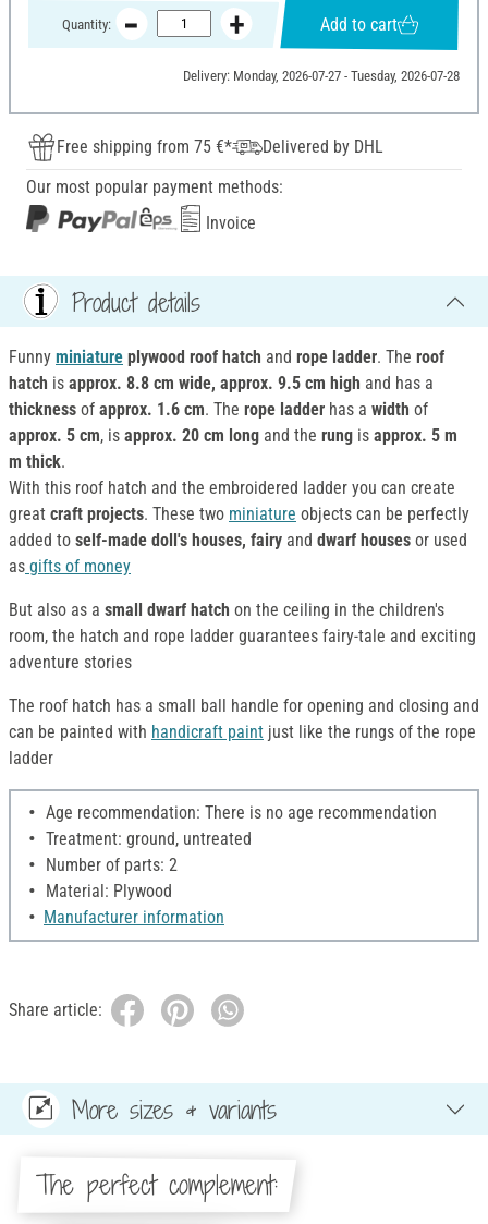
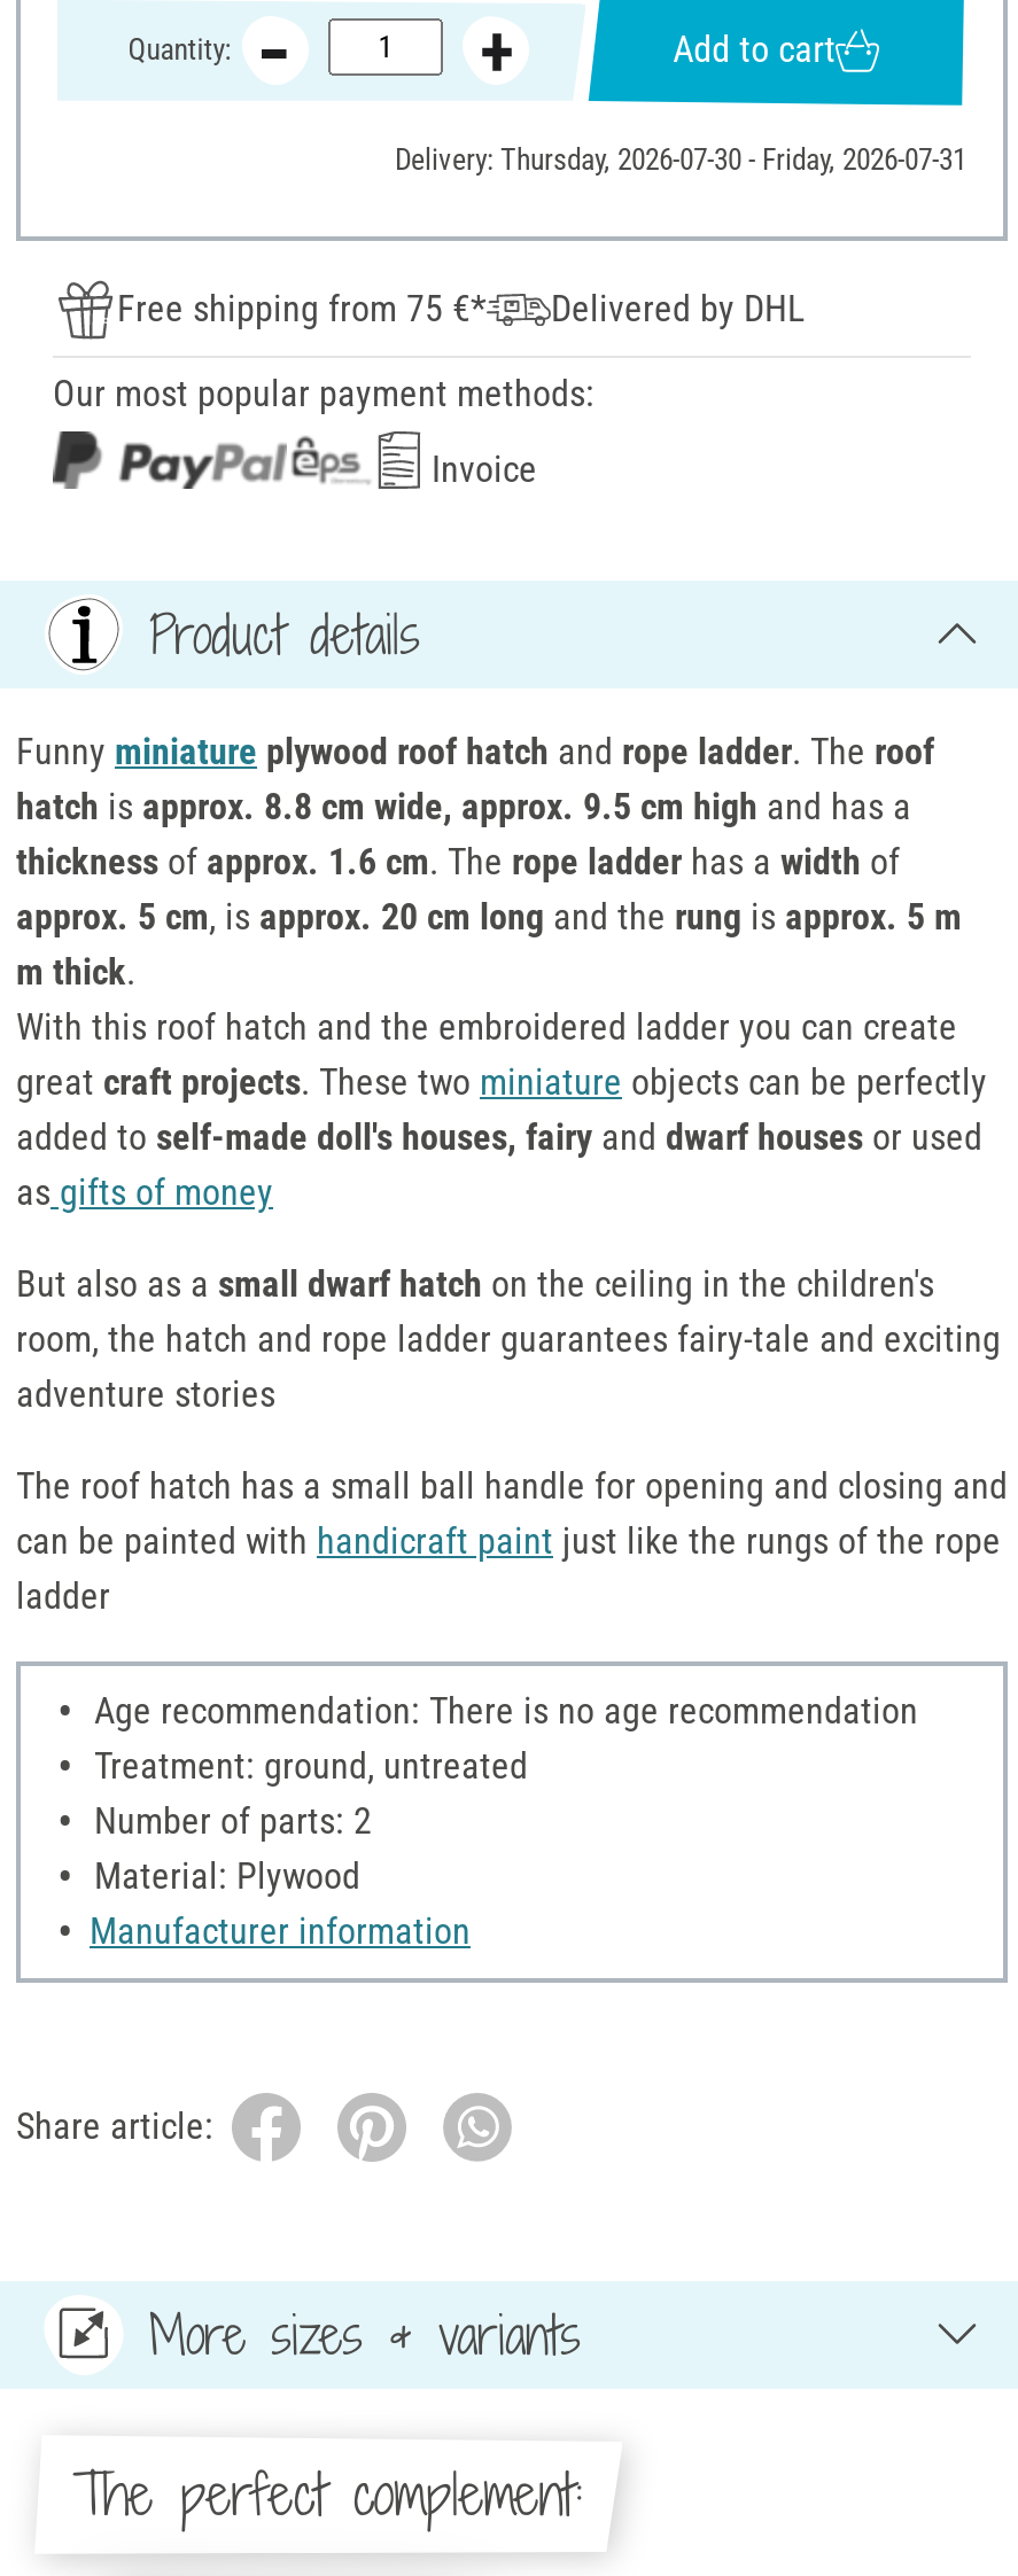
- Delivery: Monday, 2026-07-27 - Tuesday, 2026-07-28
+ Delivery: Thursday, 2026-07-30 - Friday, 2026-07-31
